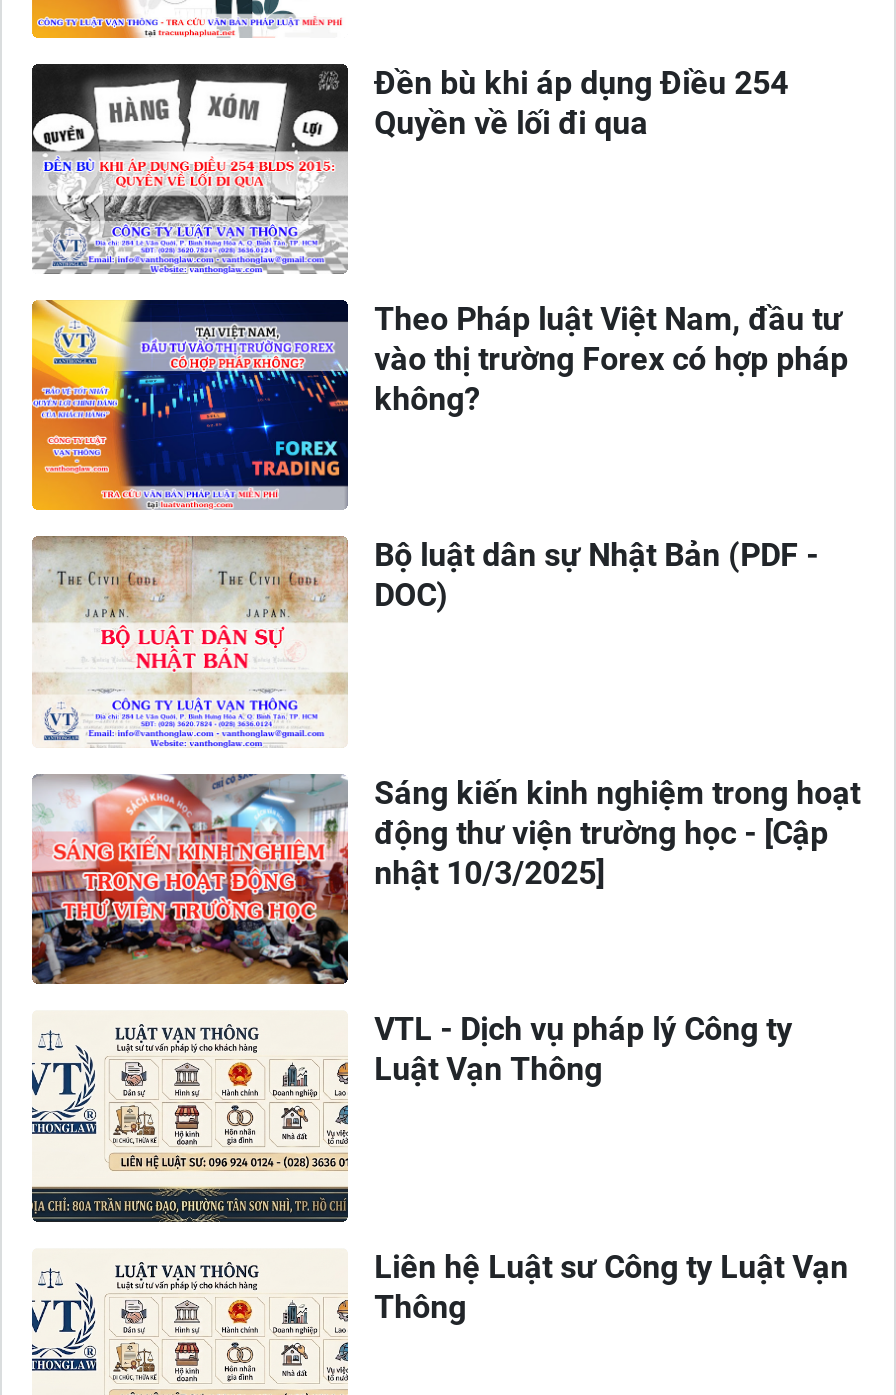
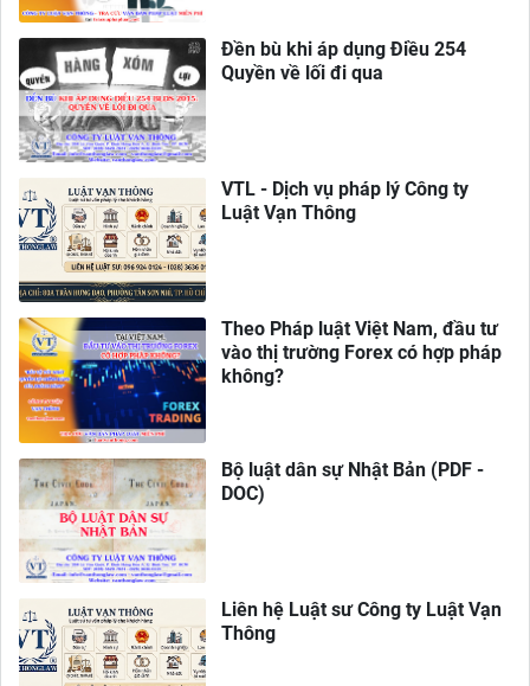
moved down: [image] | Theo Pháp luật Việt Nam, đầu tư | vào thị trường Forex có hợp pháp | không? | Bộ luật dân sự Nhật Bản (PDF - | DOC)

moved down: [image]

- [image]
- Sáng kiến kinh nghiệm trong hoạt
- động thư viện trường học - [Cập
- nhật 10/3/2025]

moved up: [image] | VTL - Dịch vụ pháp lý Công ty | Luật Vạn Thông
